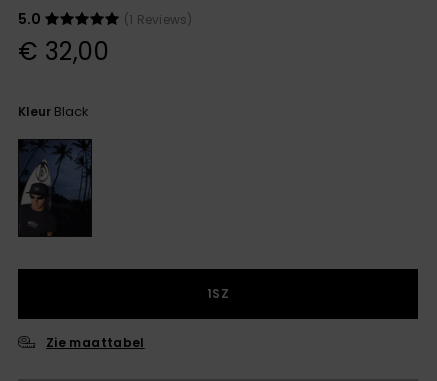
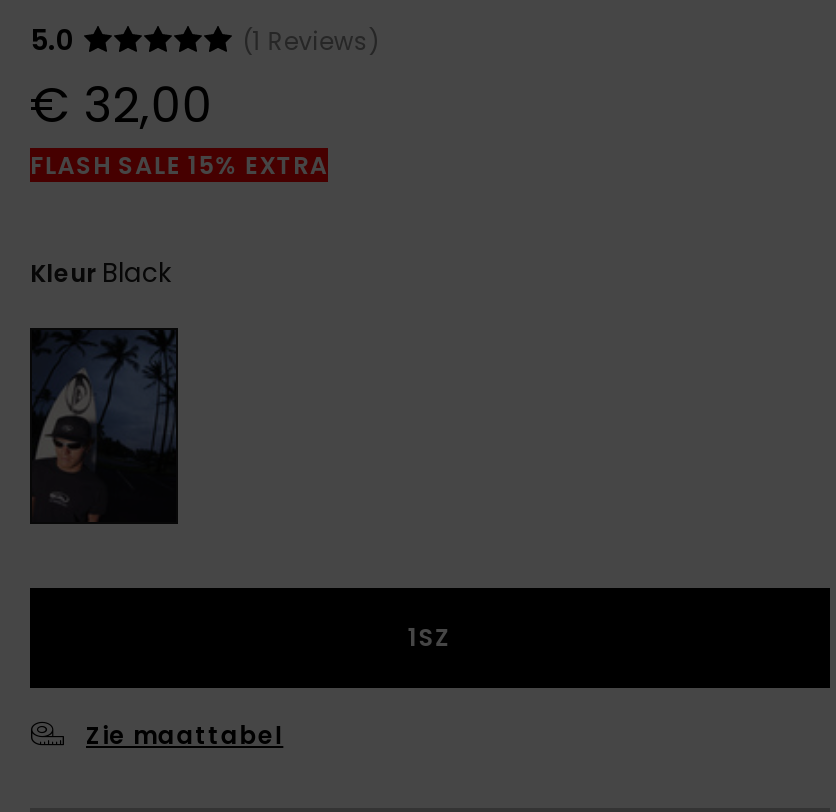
+ FLASH SALE 15% EXTRA
